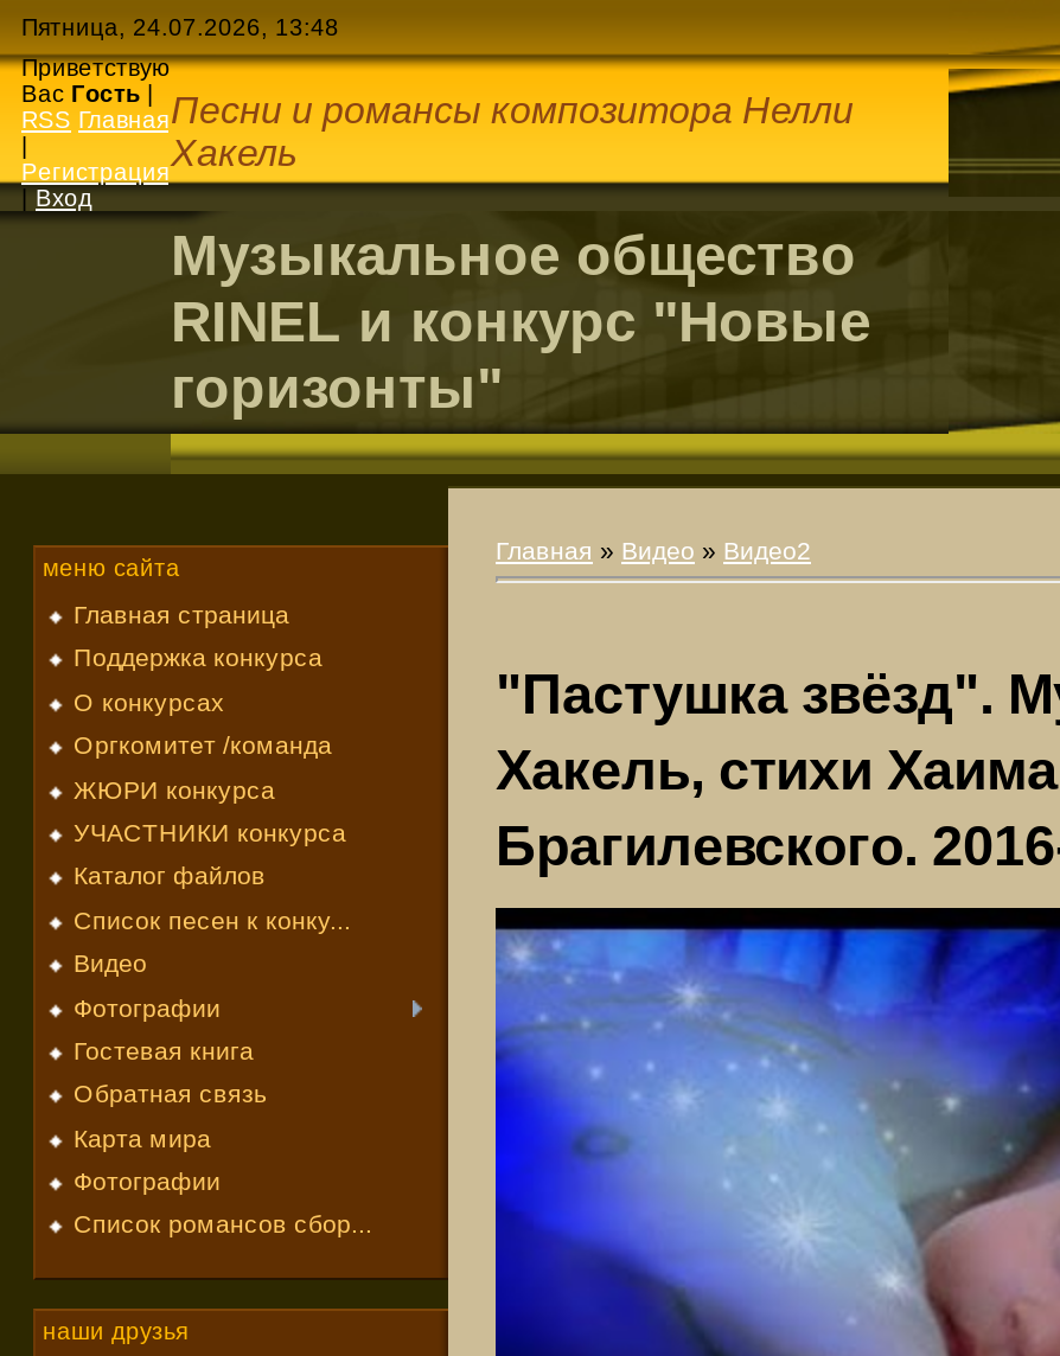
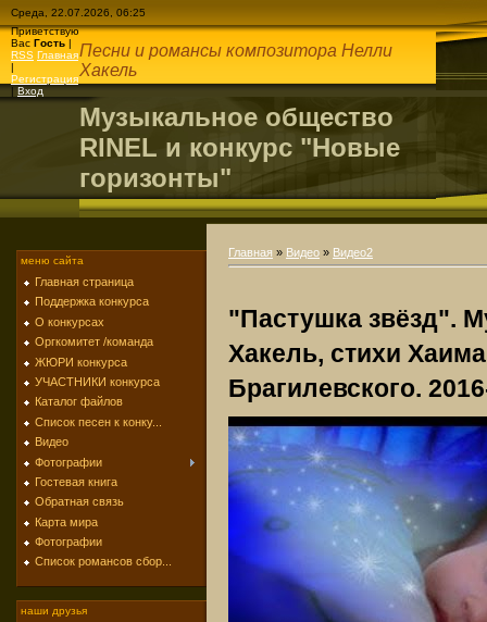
- Пятница, 24.07.2026, 13:48
+ Среда, 22.07.2026, 06:25
